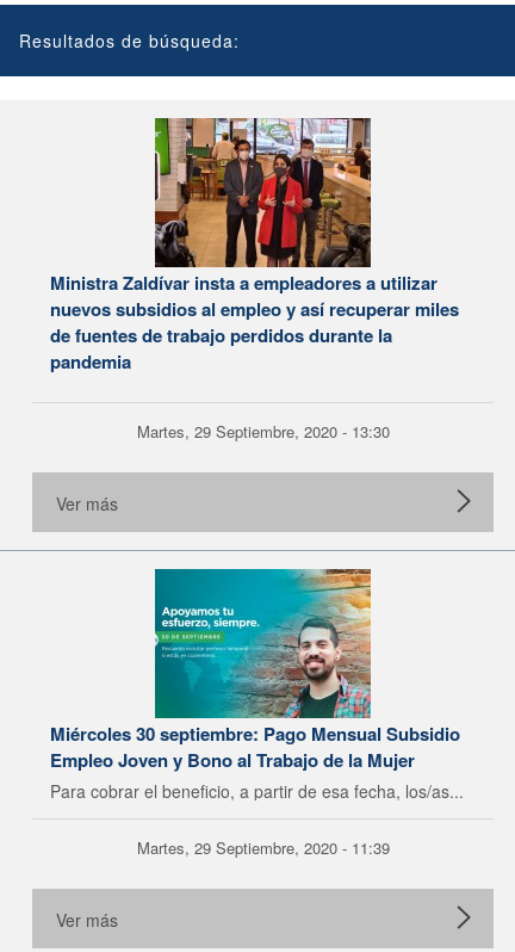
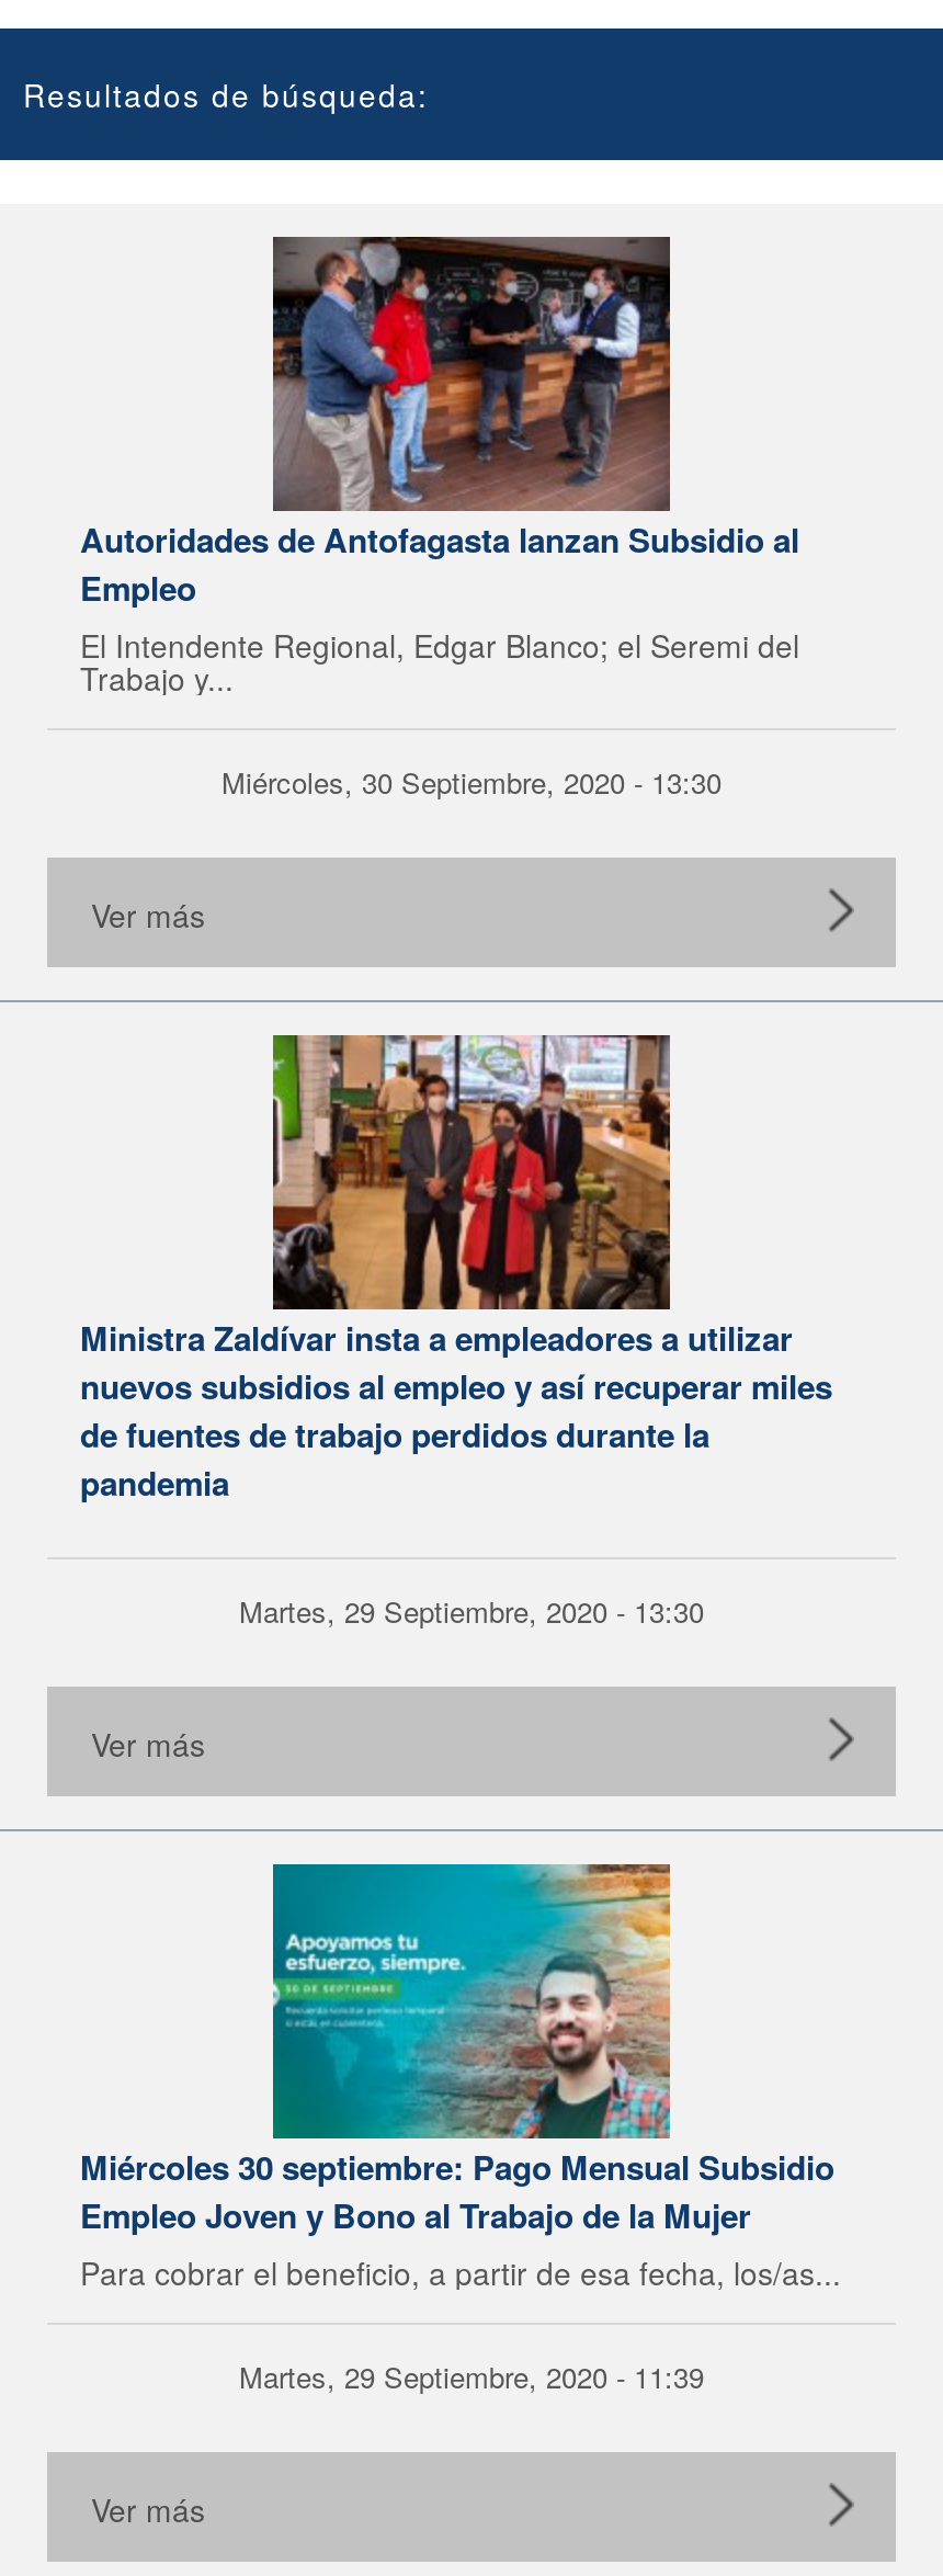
+ [image]
+ Autoridades de Antofagasta lanzan Subsidio al
+ Empleo
+ El Intendente Regional, Edgar Blanco; el Seremi del
+ Trabajo y...
+ Miércoles, 30 Septiembre, 2020 - 13:30
+ Ver más
